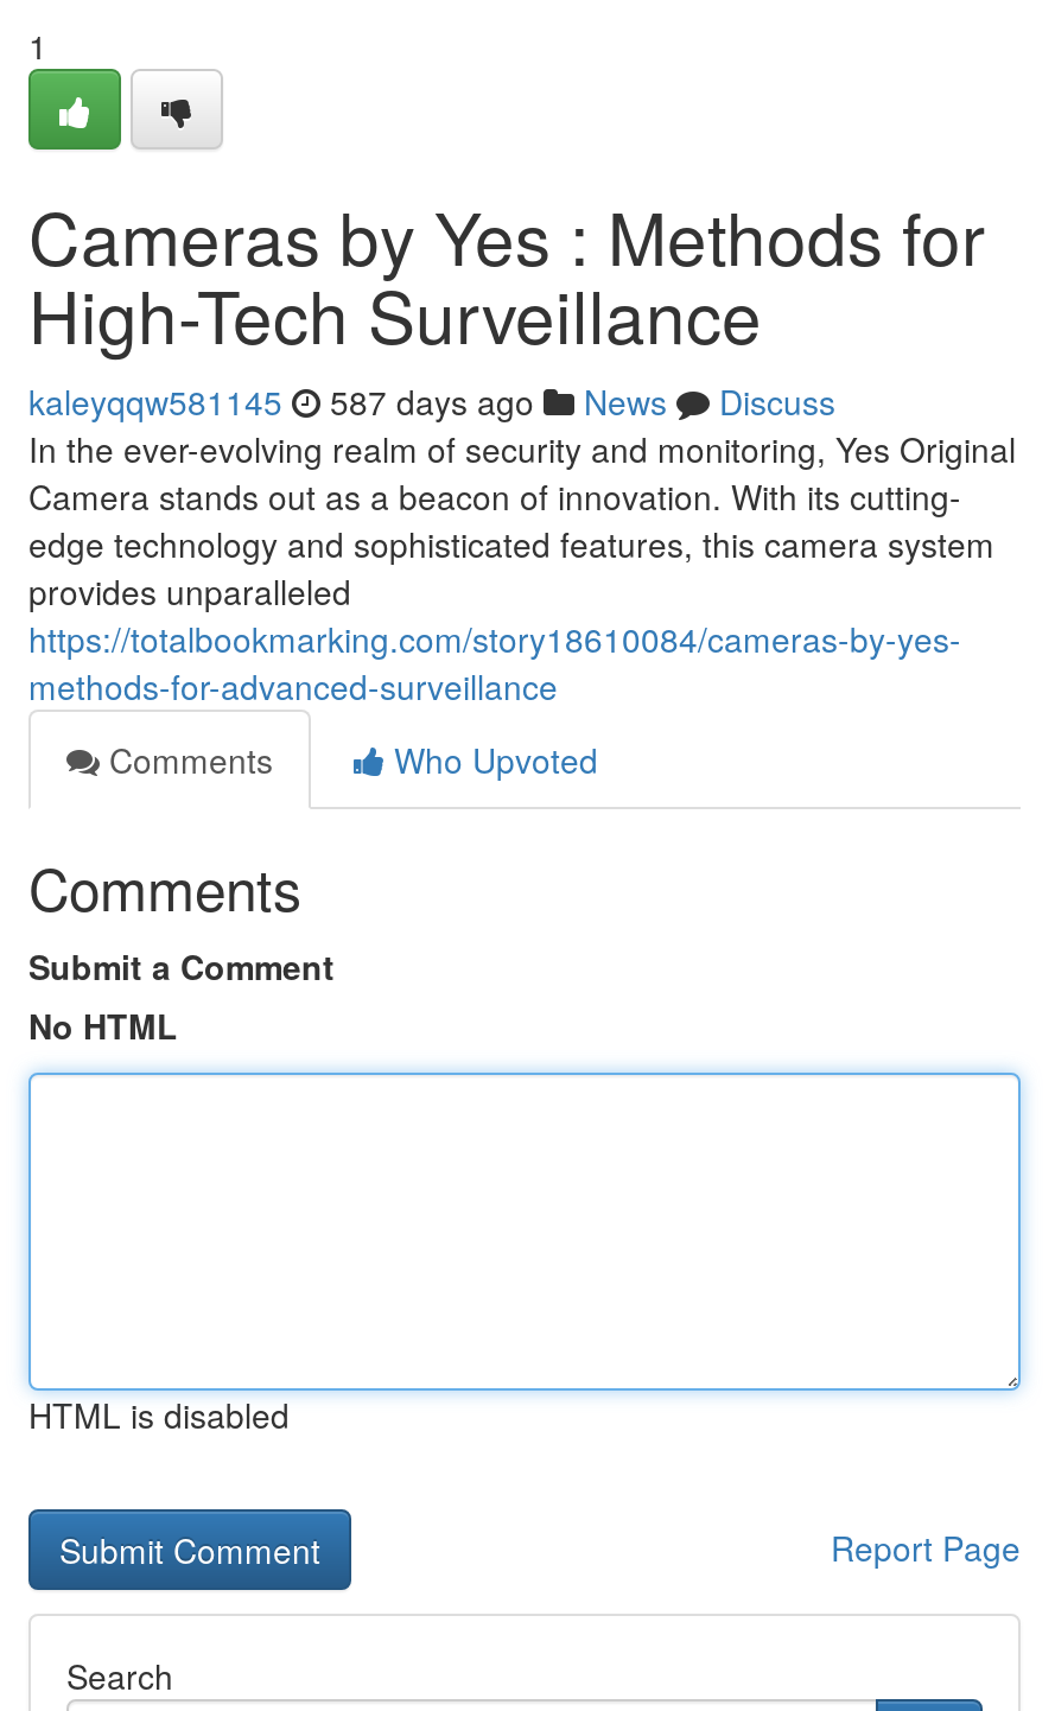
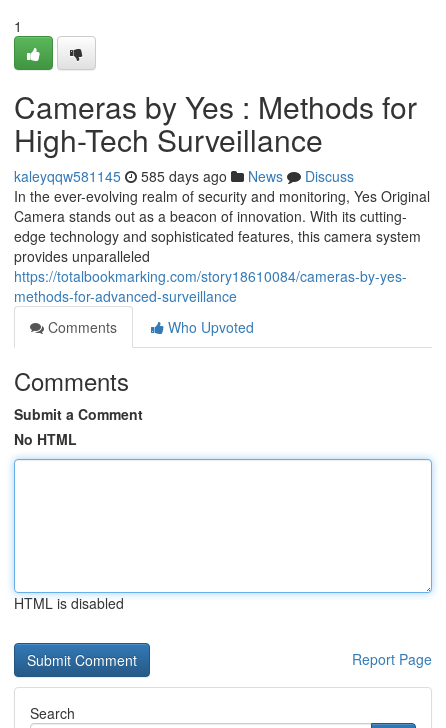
- kaleyqqw581145 587 days ago News Discuss
+ kaleyqqw581145 585 days ago News Discuss
